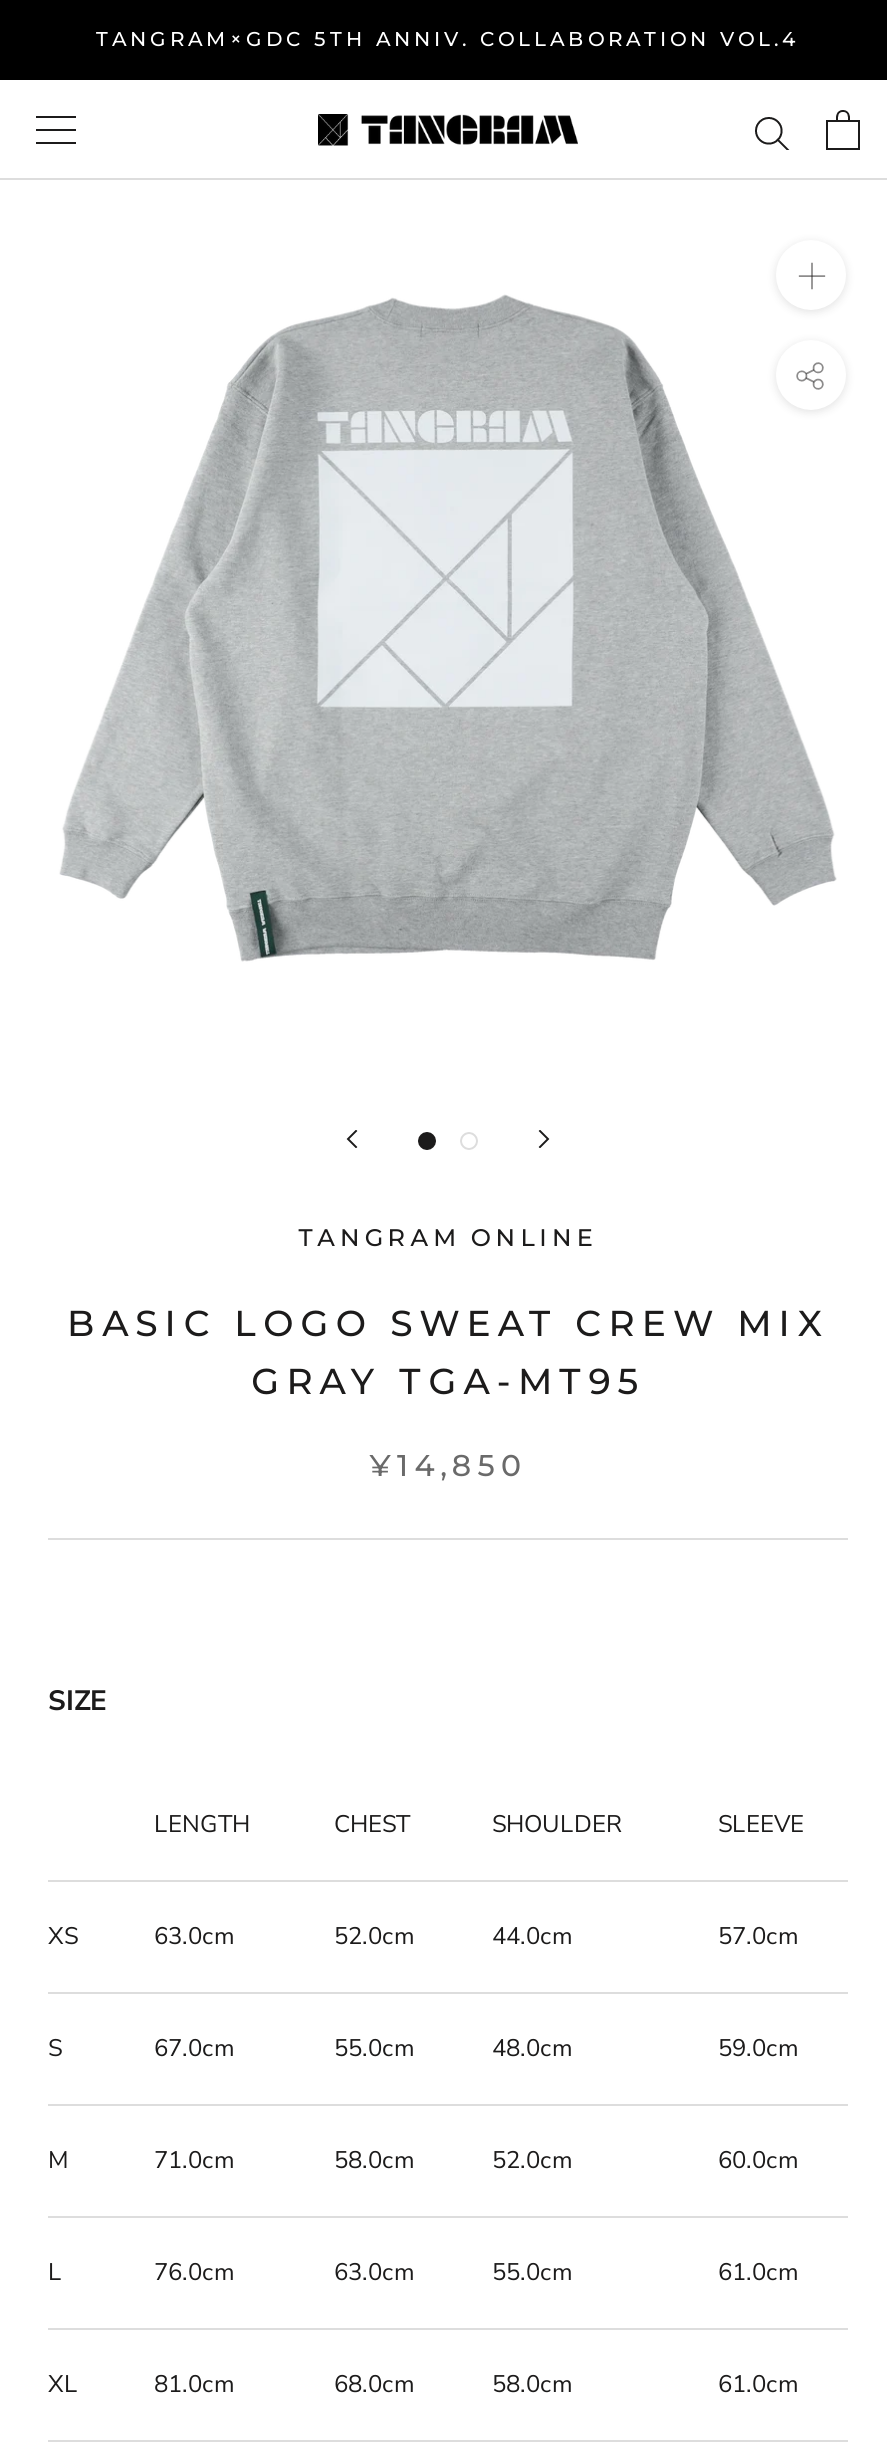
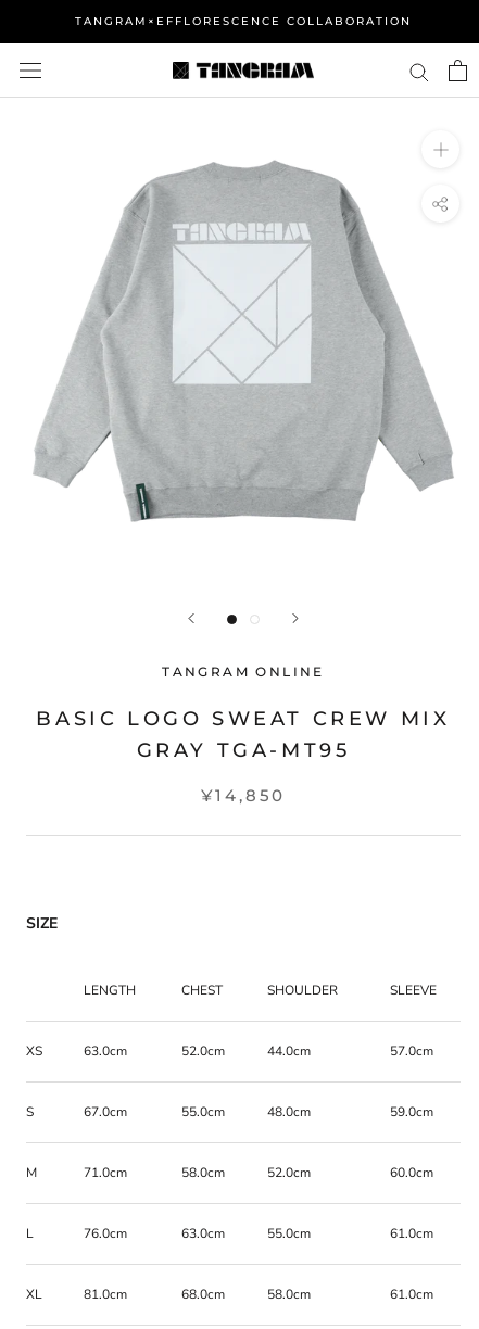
- TANGRAM×GDC 5TH ANNIV. COLLABORATION VOL.4
+ TANGRAM×EFFLORESCENCE COLLABORATION
